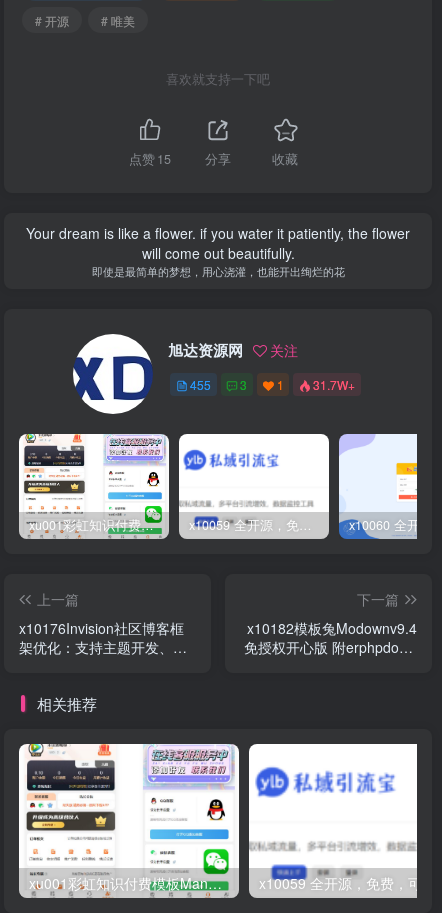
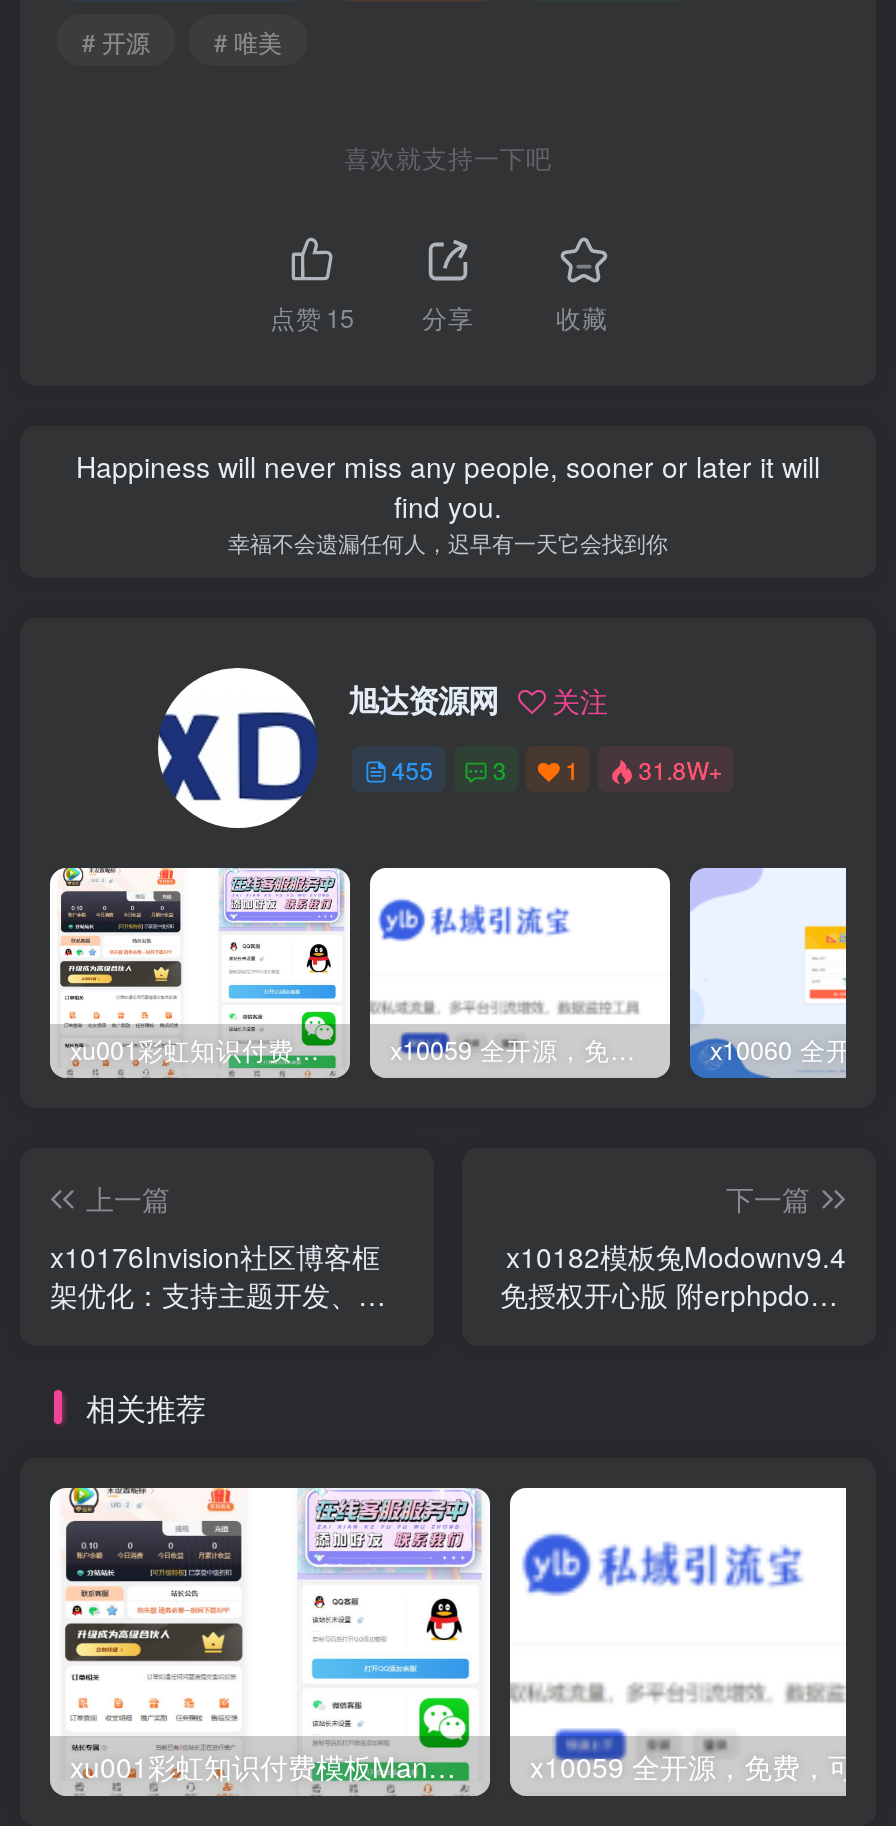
- Your dream is like a flower. if you water it patiently, the flower
- will come out beautifully.
- 即使是最简单的梦想，用心浇灌，也能开出绚烂的花
+ Happiness will never miss any people, sooner or later it will
+ find you.
+ 幸福不会遗漏任何人，迟早有一天它会找到你

- 455 3 1 31.7W+
+ 455 3 1 31.8W+
